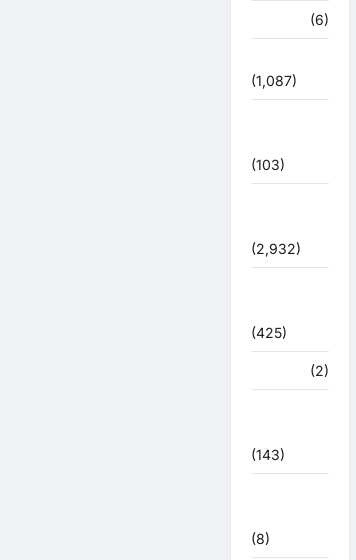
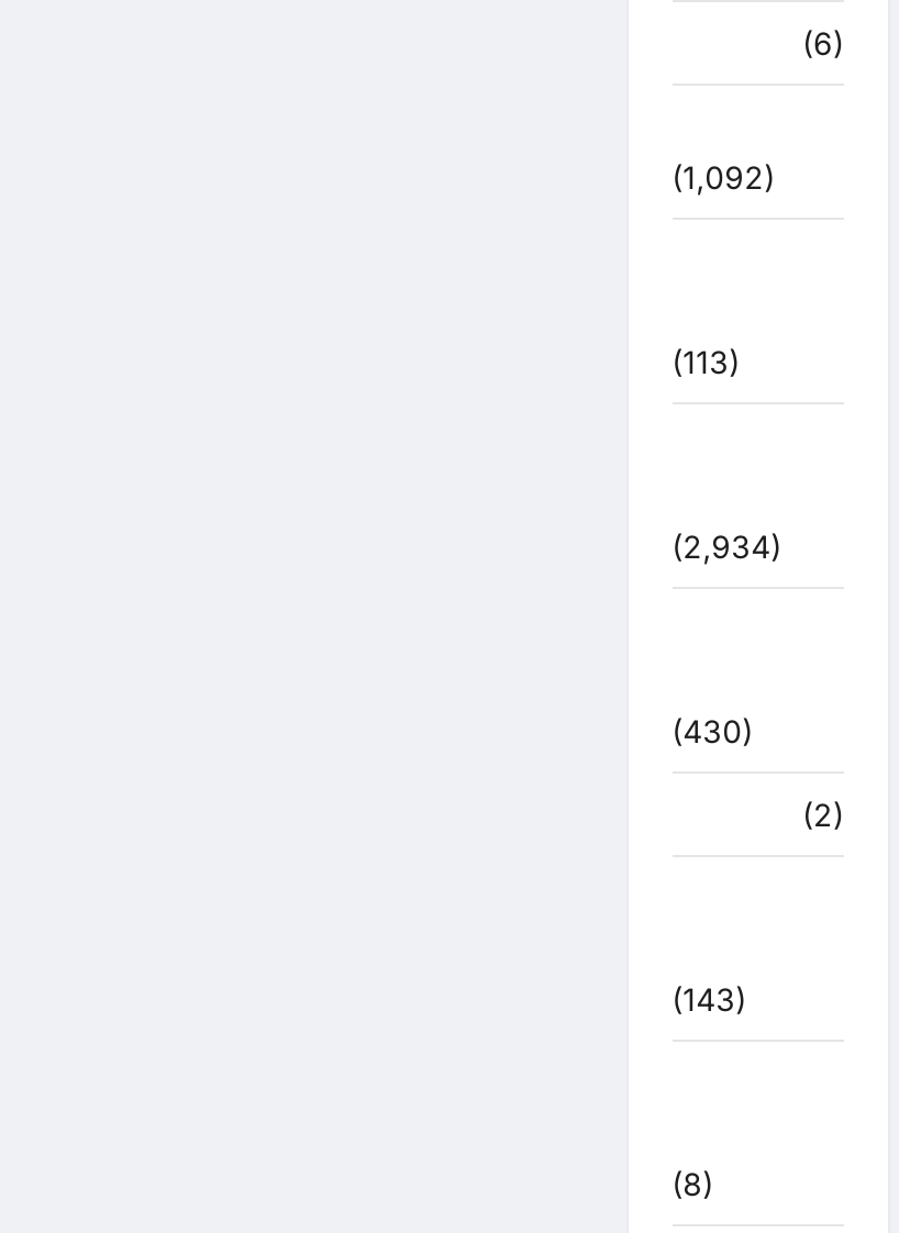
- (1,087)
+ (1,092)

- (103)
+ (113)

- (2,932)
+ (2,934)

- (425)
+ (430)
